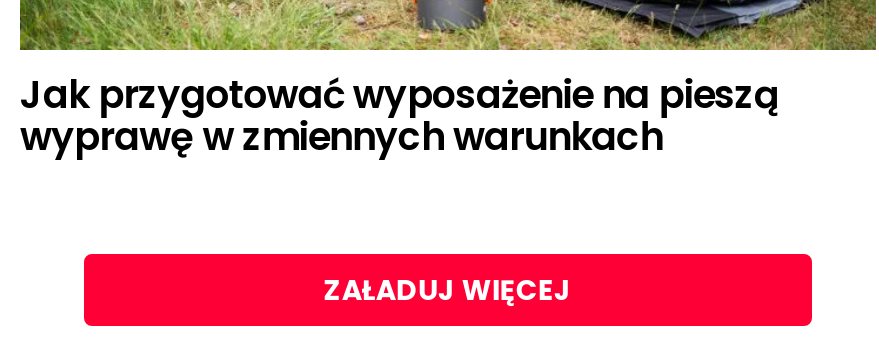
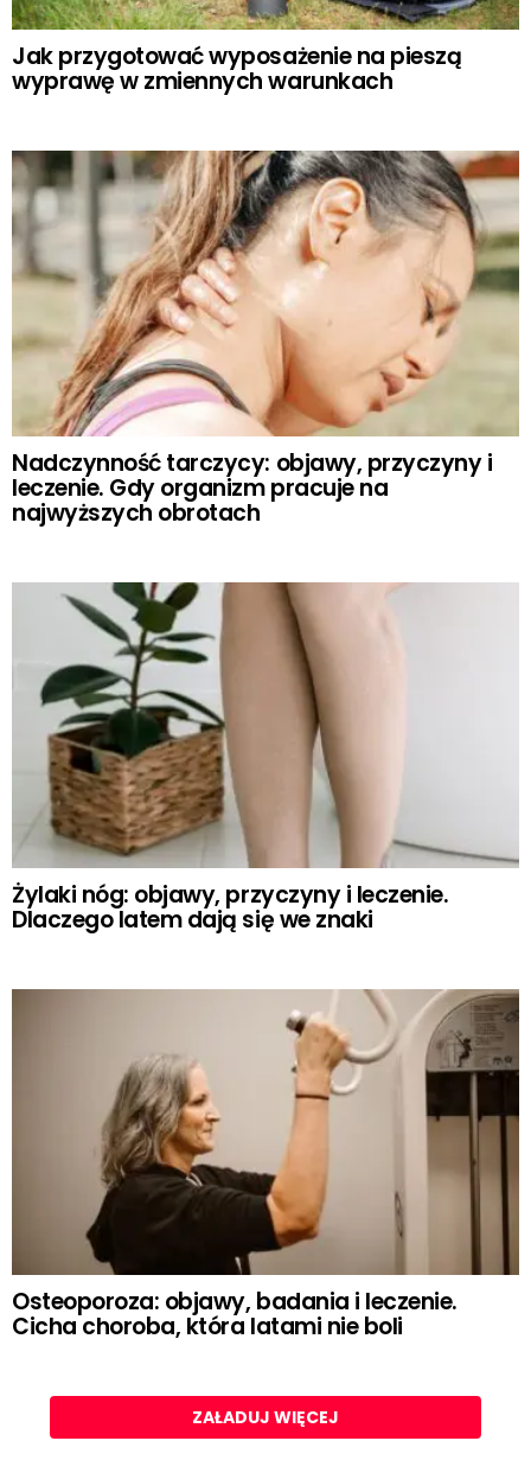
+ [image]
+ Nadczynność tarczycy: objawy, przyczyny i
+ leczenie. Gdy organizm pracuje na
+ najwyższych obrotach

+ [image]
+ Żylaki nóg: objawy, przyczyny i leczenie.
+ Dlaczego latem dają się we znaki

+ [image]
+ Osteoporoza: objawy, badania i leczenie.
+ Cicha choroba, która latami nie boli
